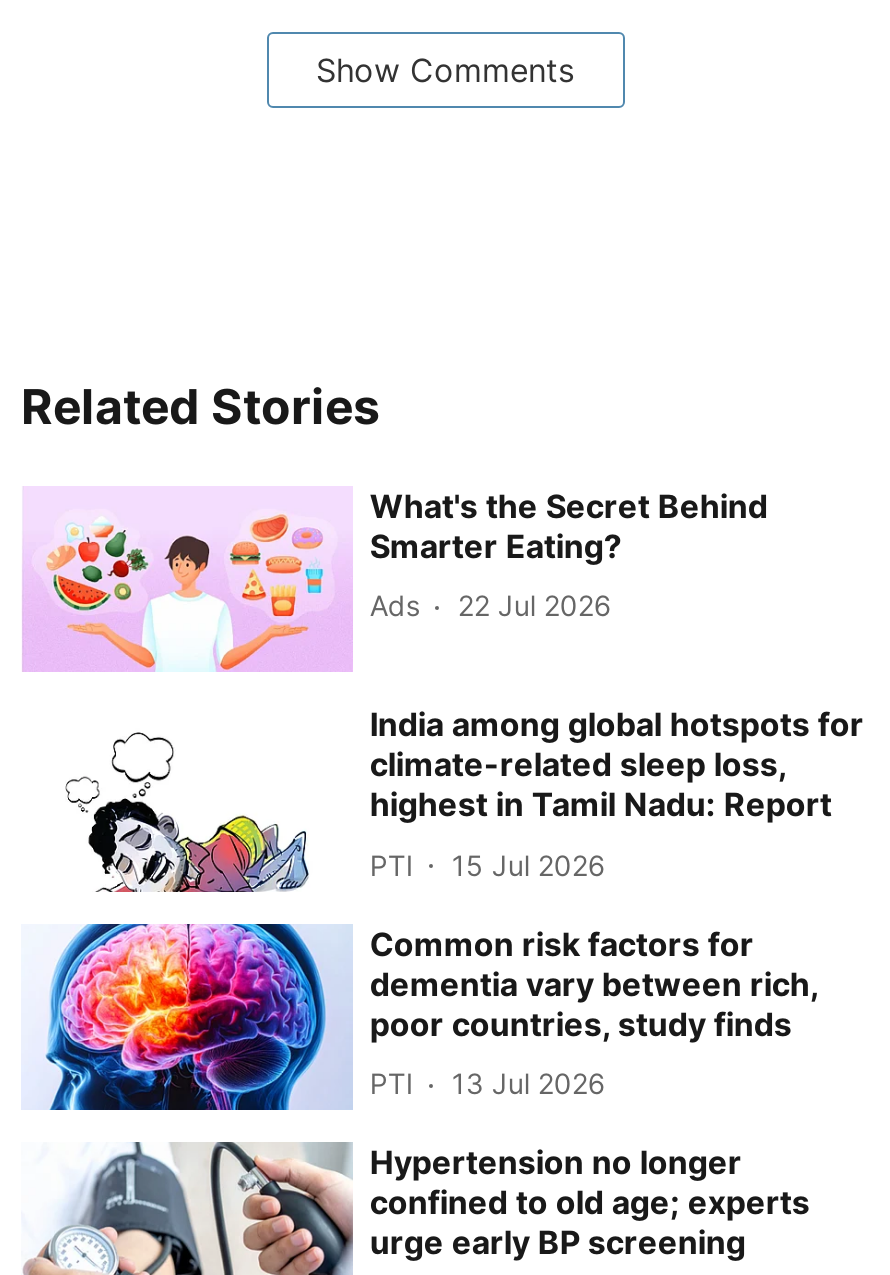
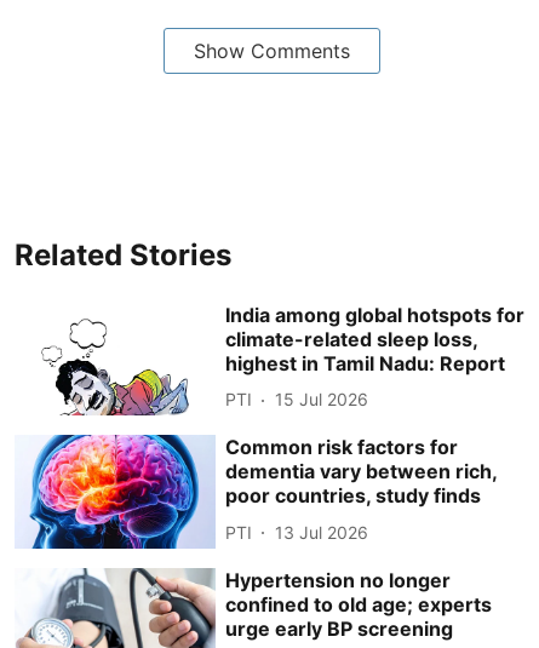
- [image]
- What's the Secret Behind
- Smarter Eating?
- Ads
- 22 Jul 2026
